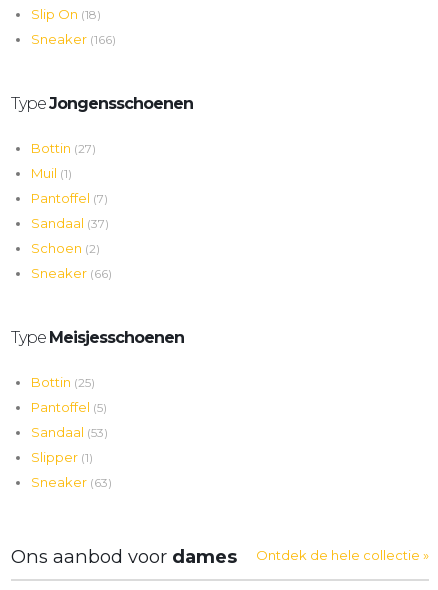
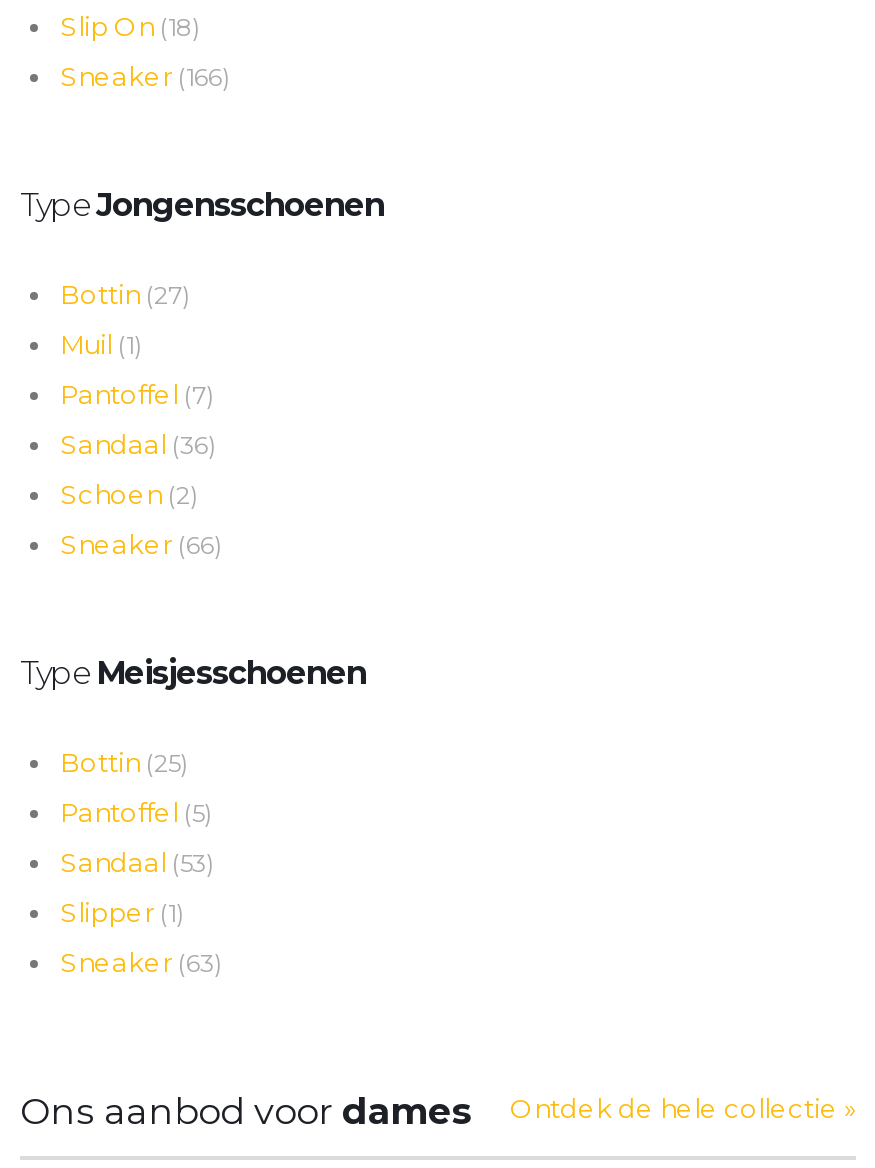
- Sandaal (37)
+ Sandaal (36)
